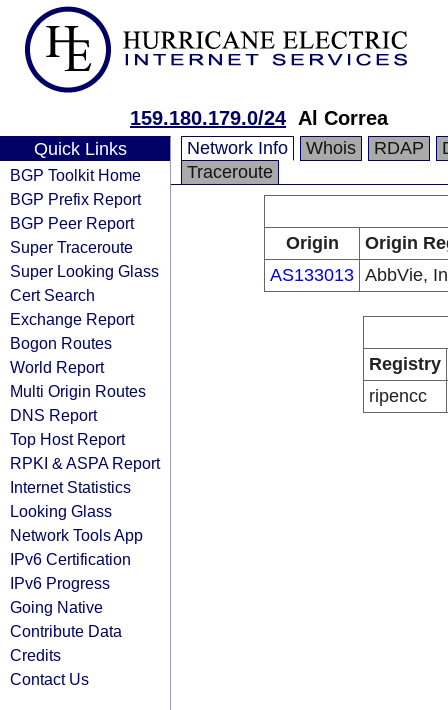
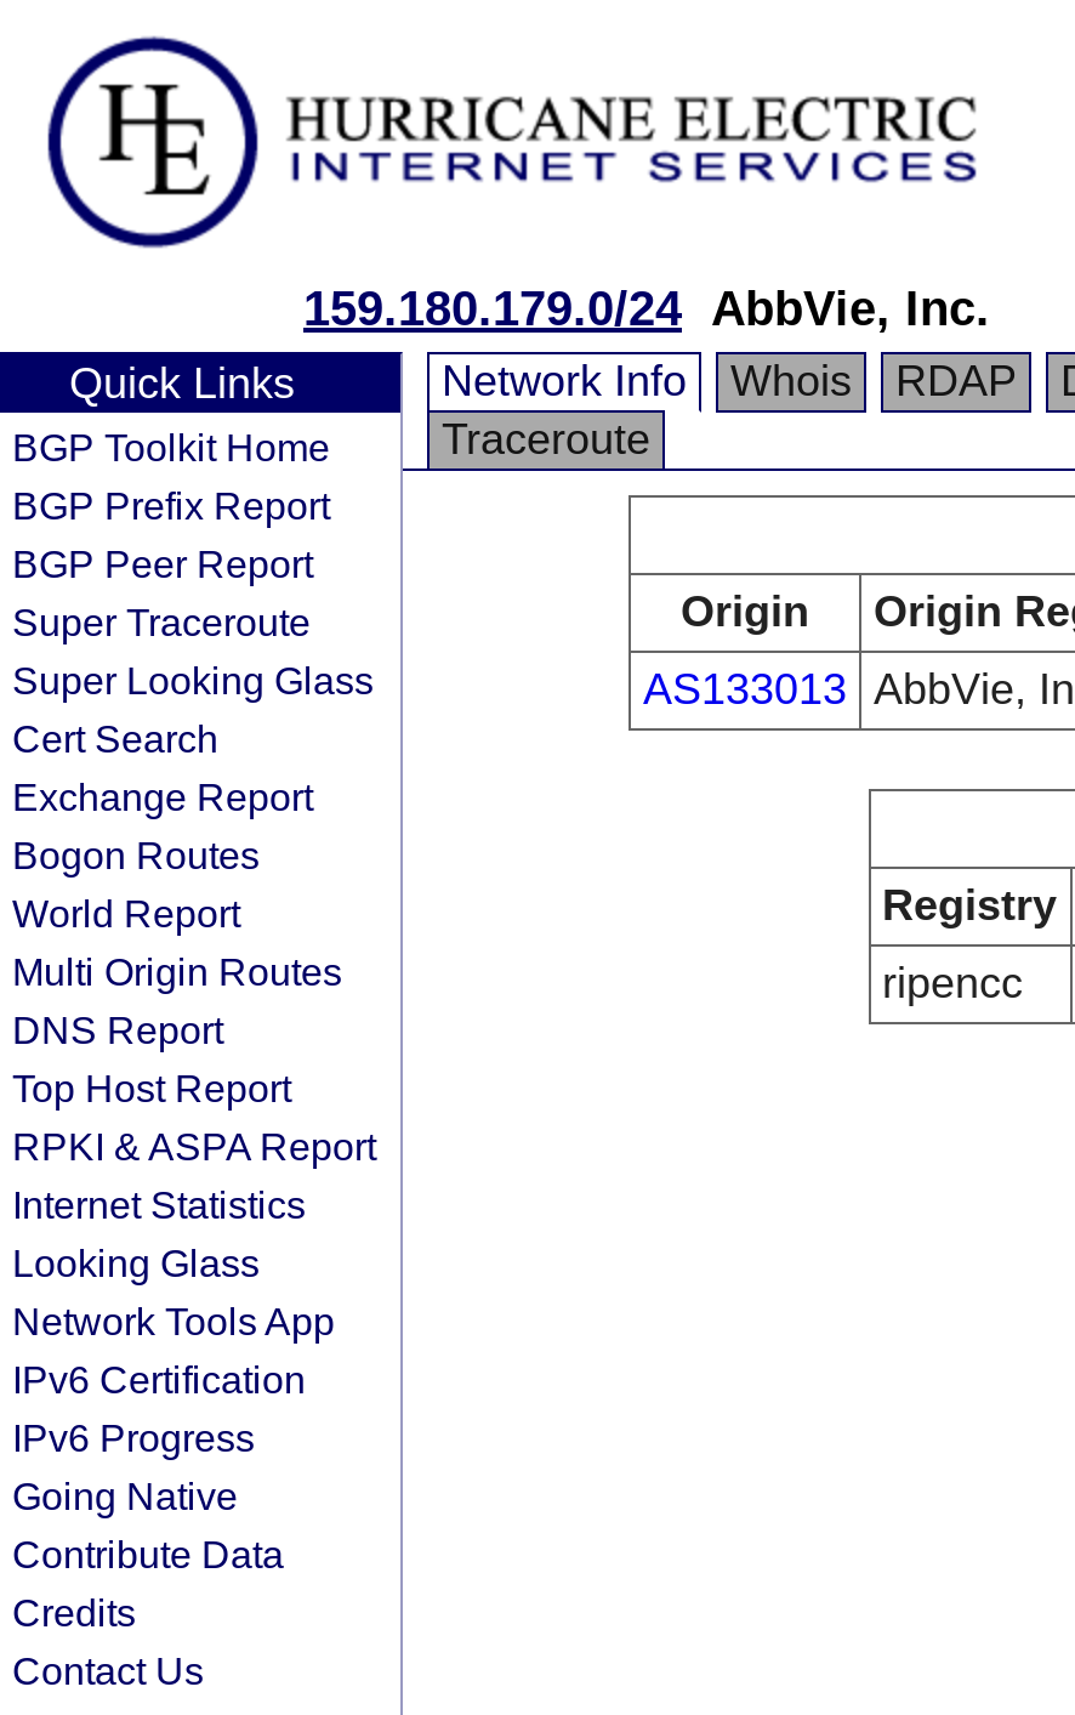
- 159.180.179.0/24 Al Correa
+ 159.180.179.0/24 AbbVie, Inc.
